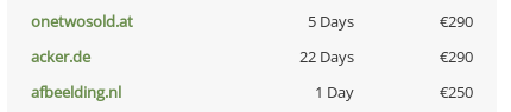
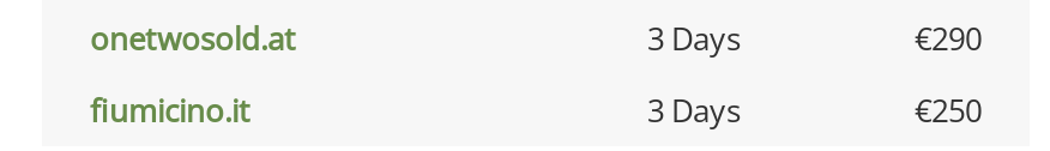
- 5 Days
+ 3 Days

- acker.de
- 22 Days
- €290
- afbeelding.nl
- 1 Day
+ fiumicino.it
+ 3 Days
